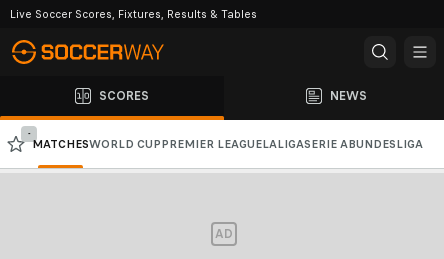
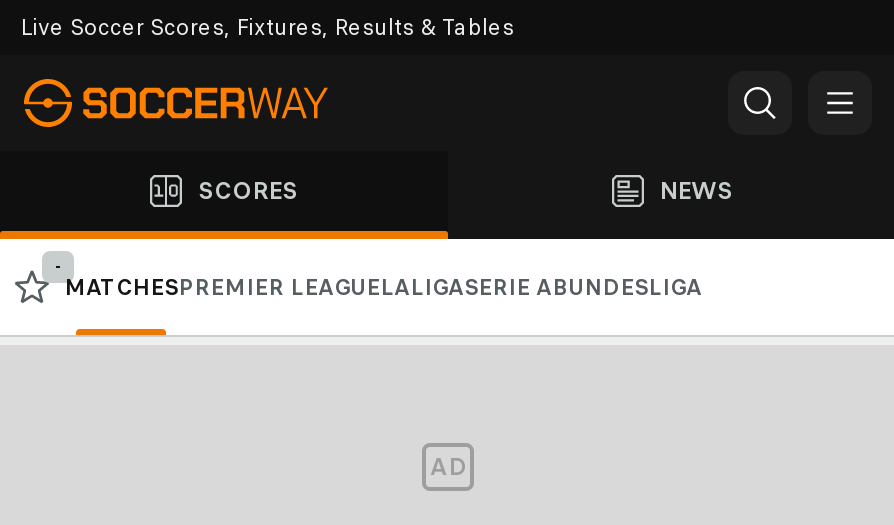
- MATCHESWORLD CUP PREMIER LEAGUELALIGASERIE A BUNDESLIGA
+ MATCHESPREMIER LEAGUELALIGASERIE ABUNDESLIGA
